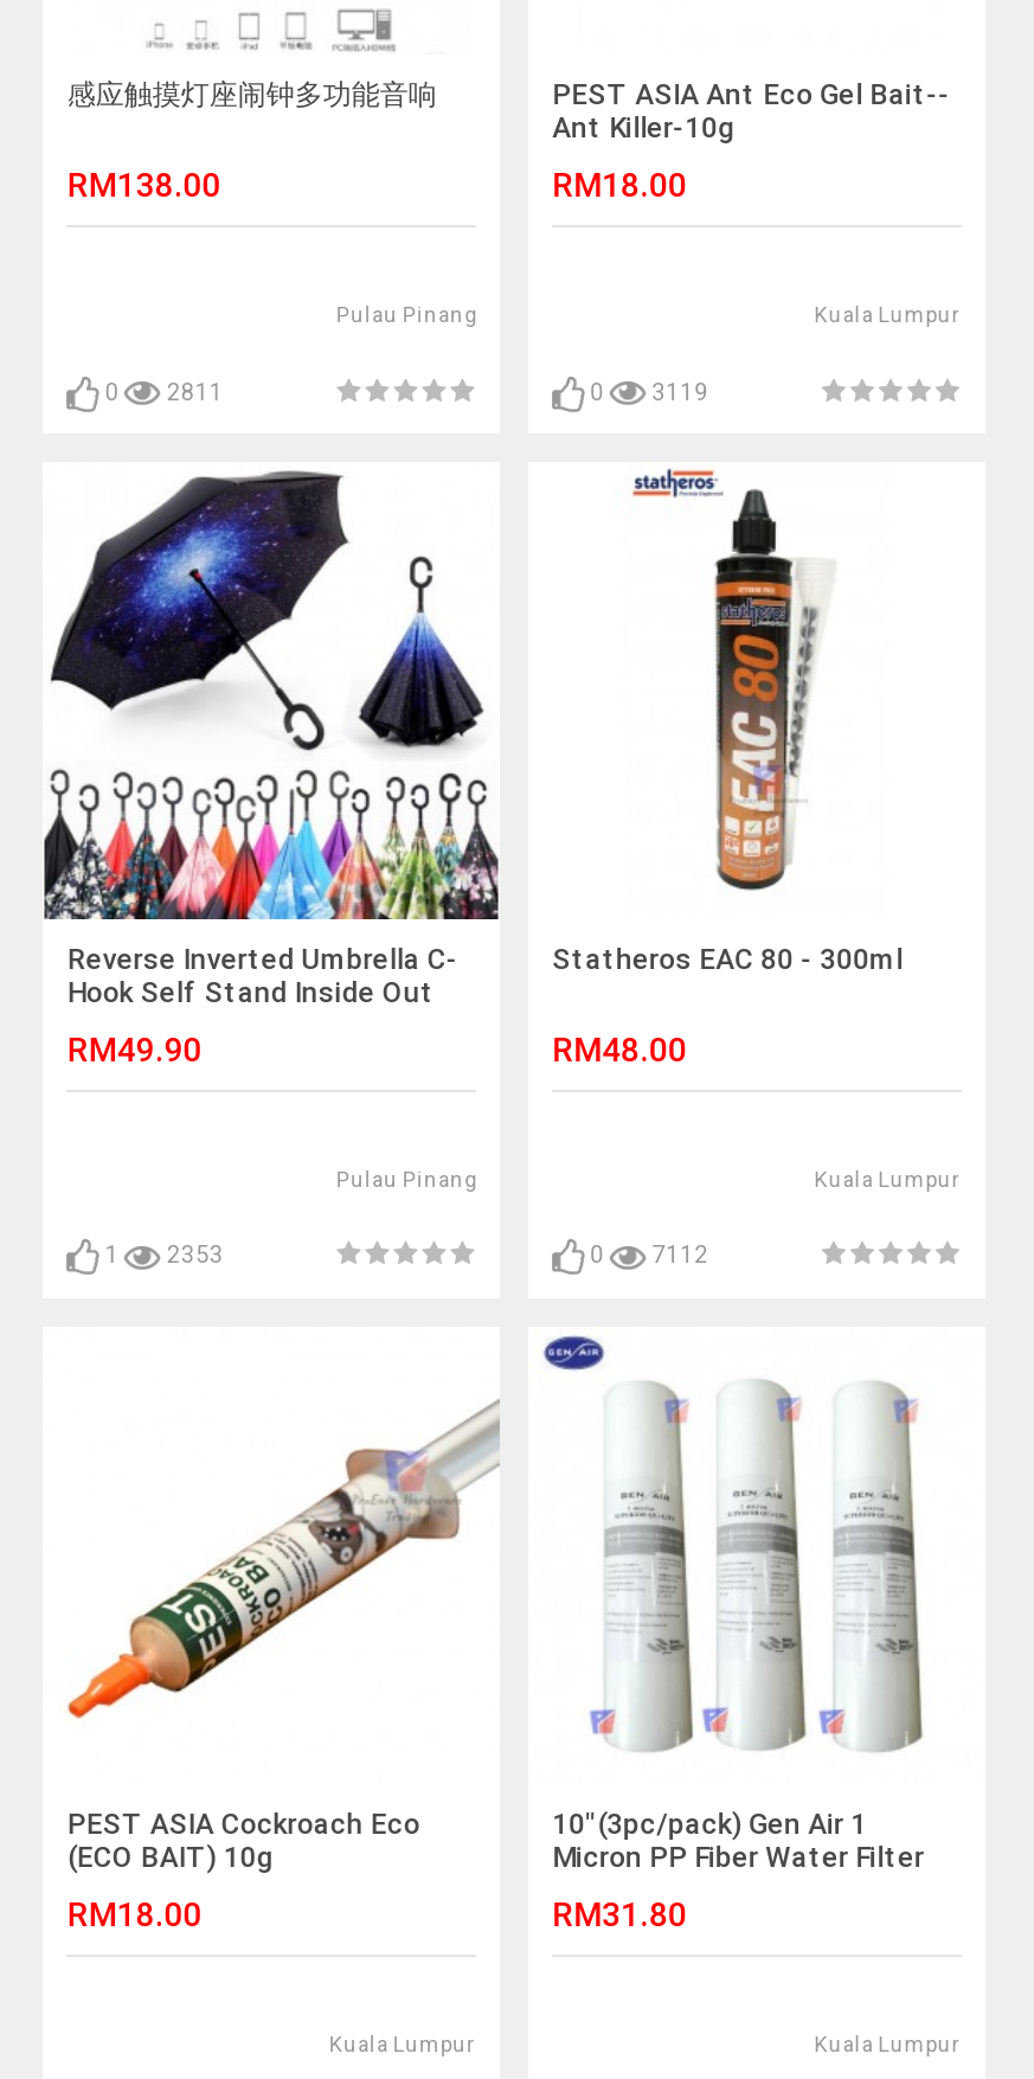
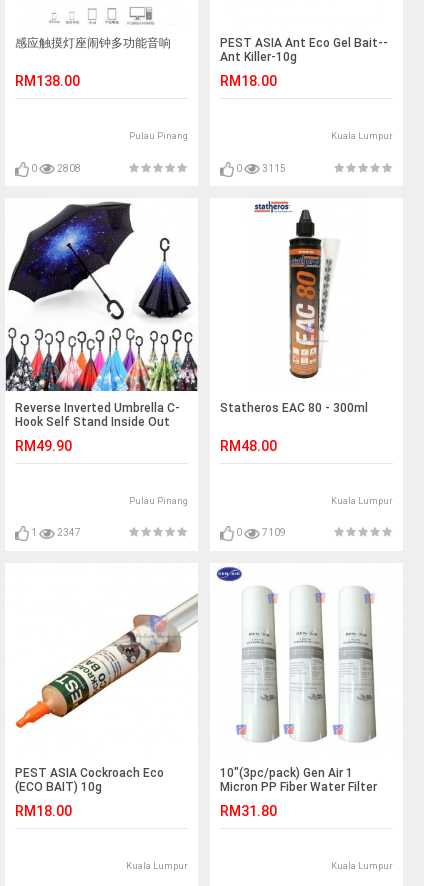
- 0 2811
+ 0 2808

- 0 3119
+ 0 3115

- 1 2353
+ 1 2347

- 0 7112
+ 0 7109
